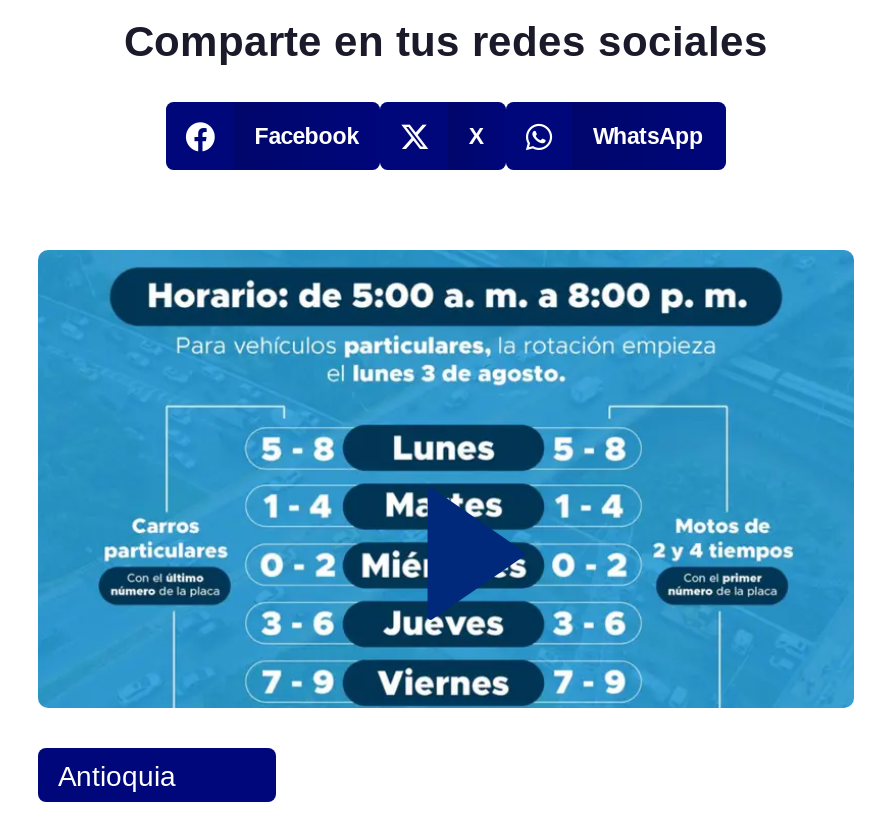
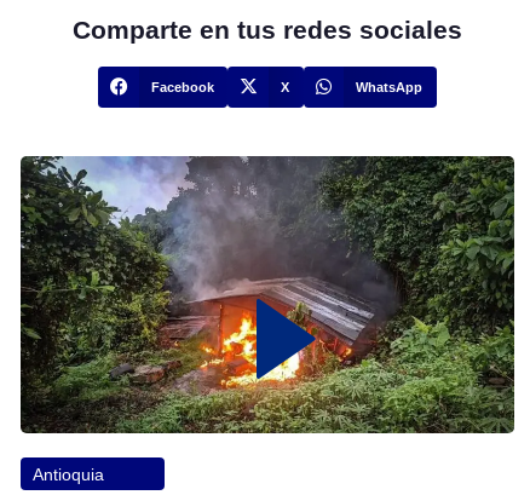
- [image]
+ [image]
